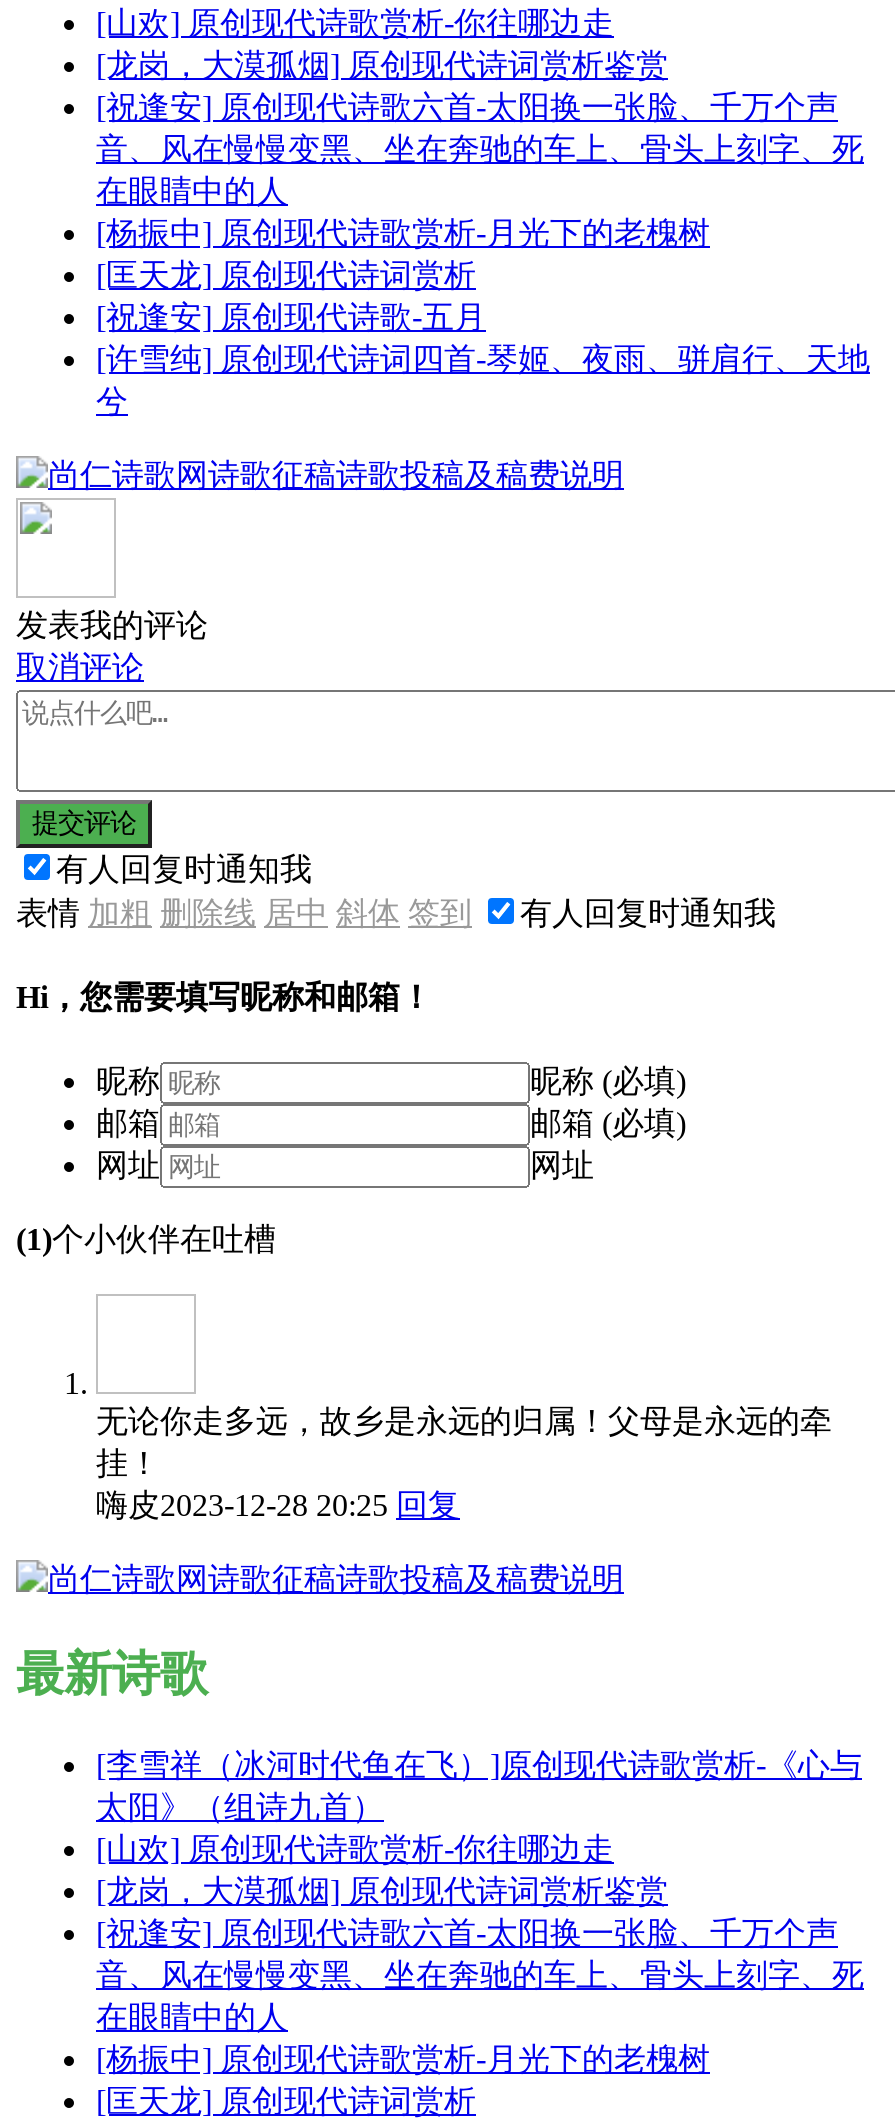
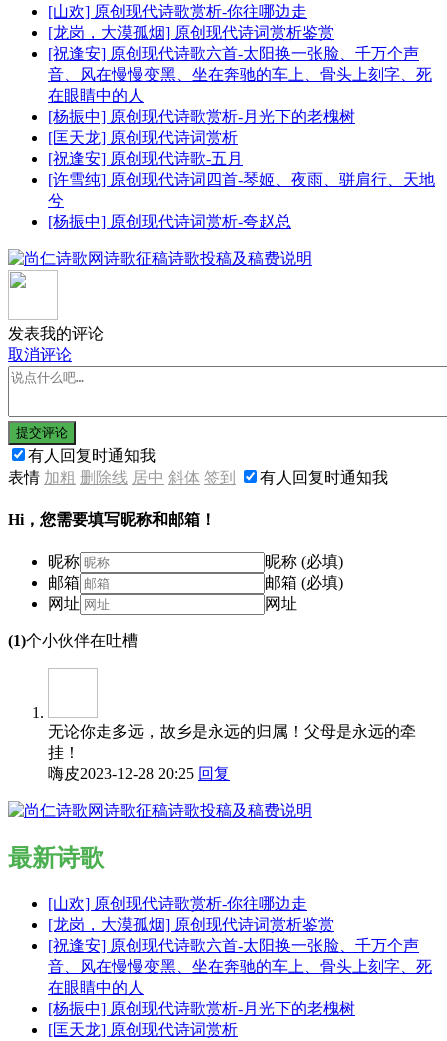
+ [杨振中] 原创现代诗词赏析-夸赵总

moved down: [image] | 发表我的评论 | 取消评论 | ... | 挂！ | 最新诗歌

- [李雪祥（冰河时代鱼在飞）]原创现代诗歌赏析-《心与
- 太阳》（组诗九首）
